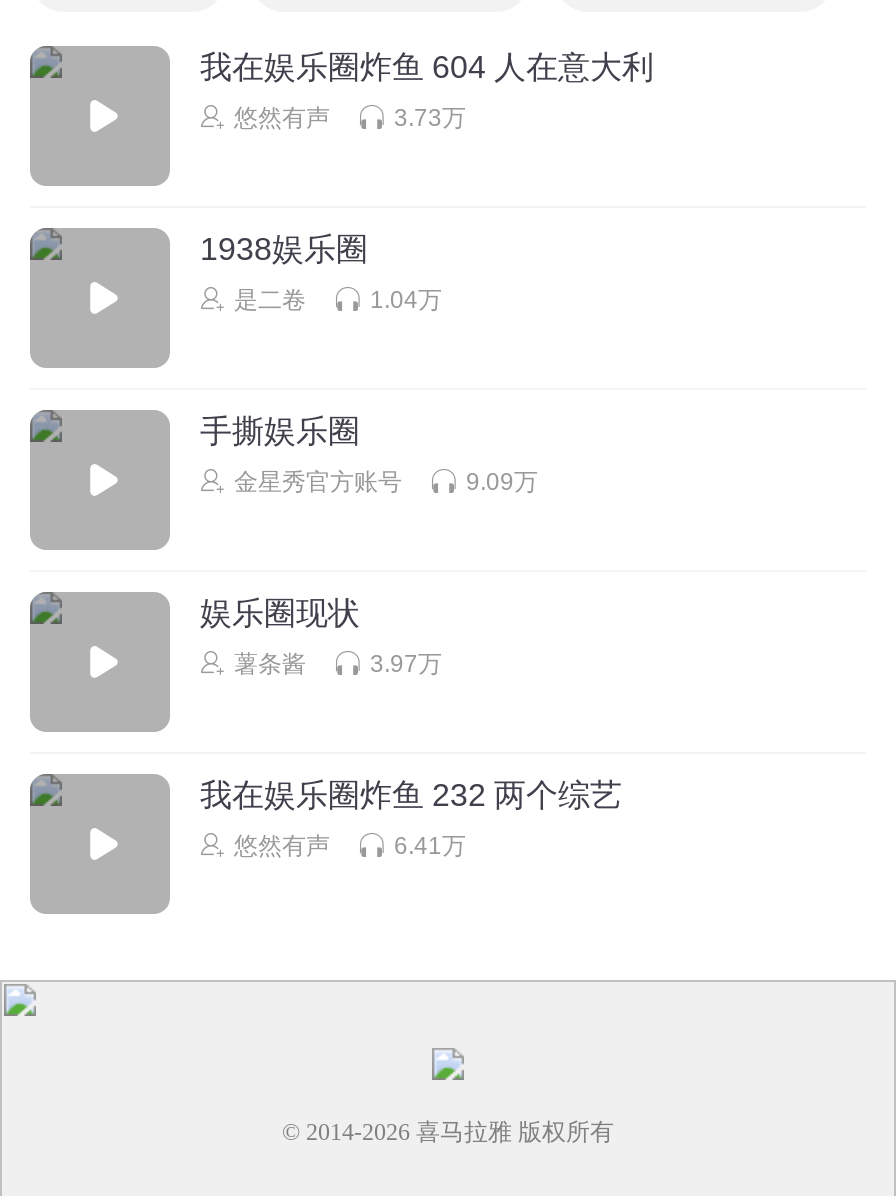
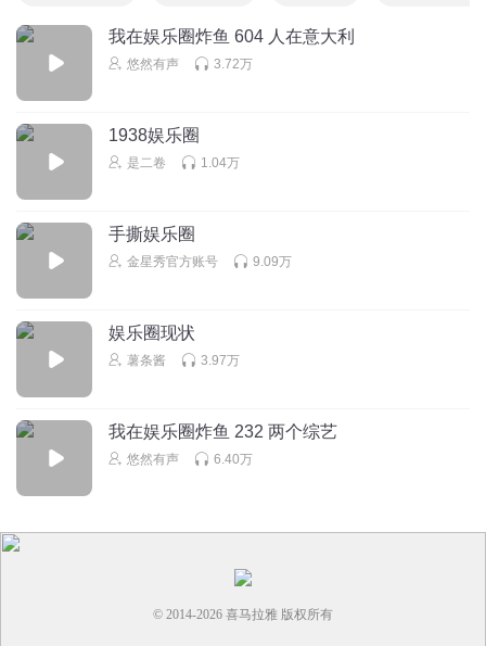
- 3.73万
+ 3.72万

- 6.41万
+ 6.40万
